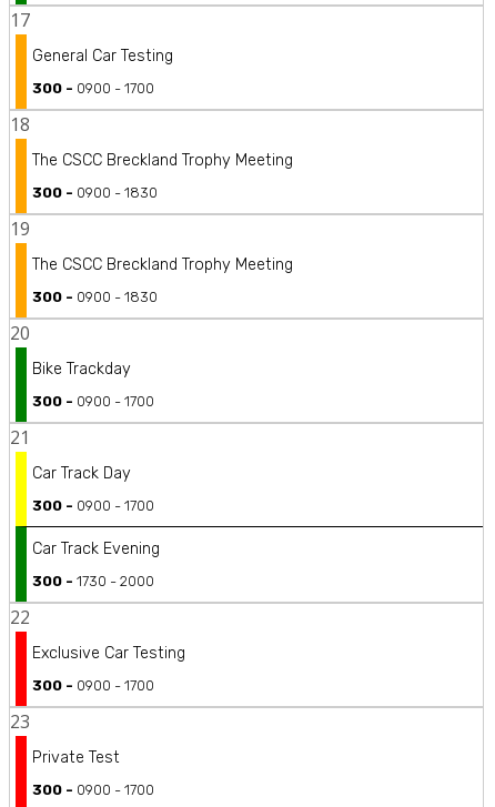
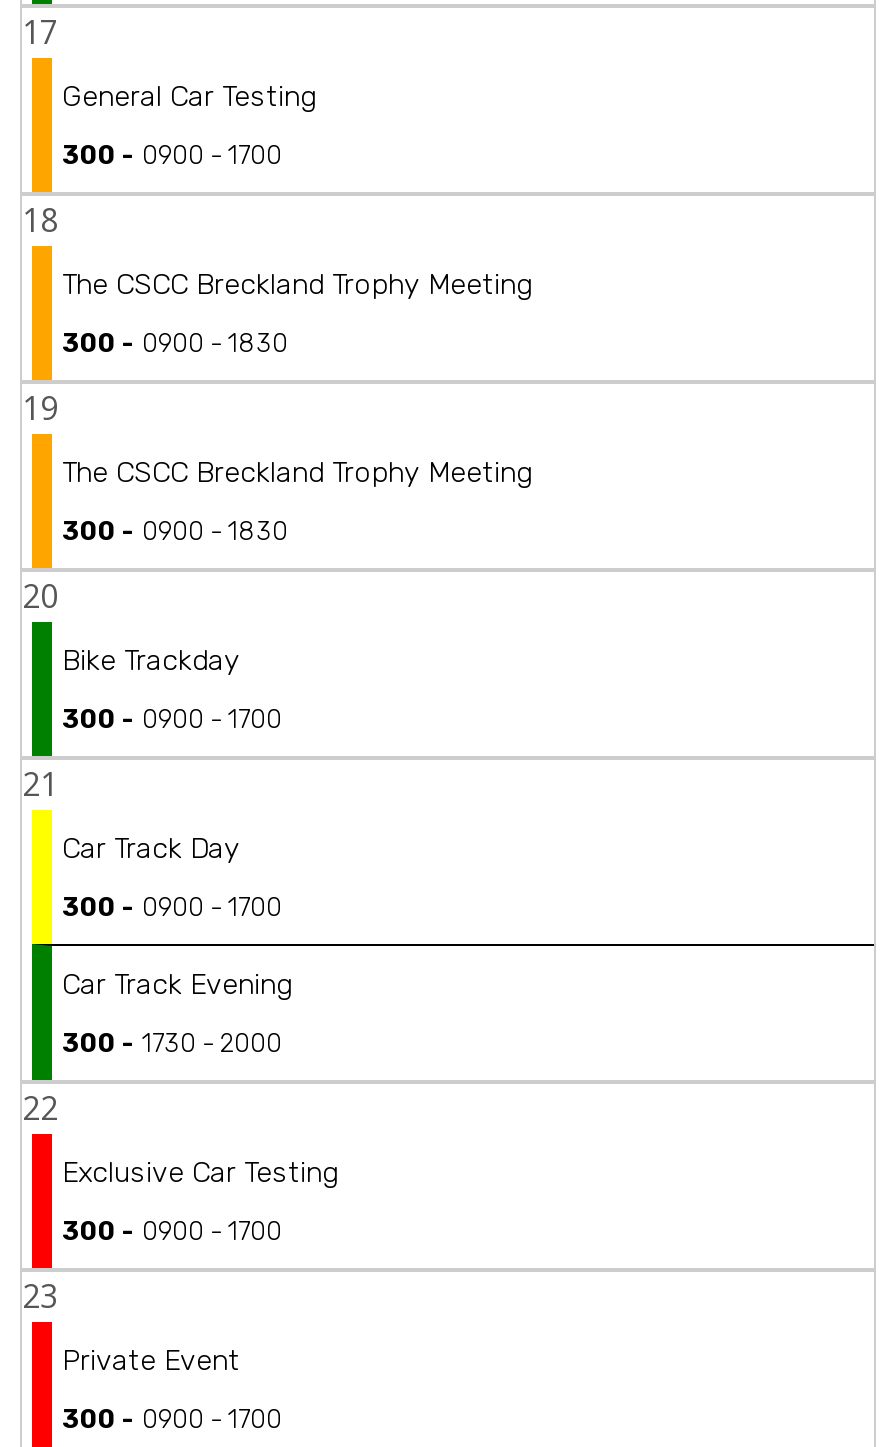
- Private Test
+ Private Event
